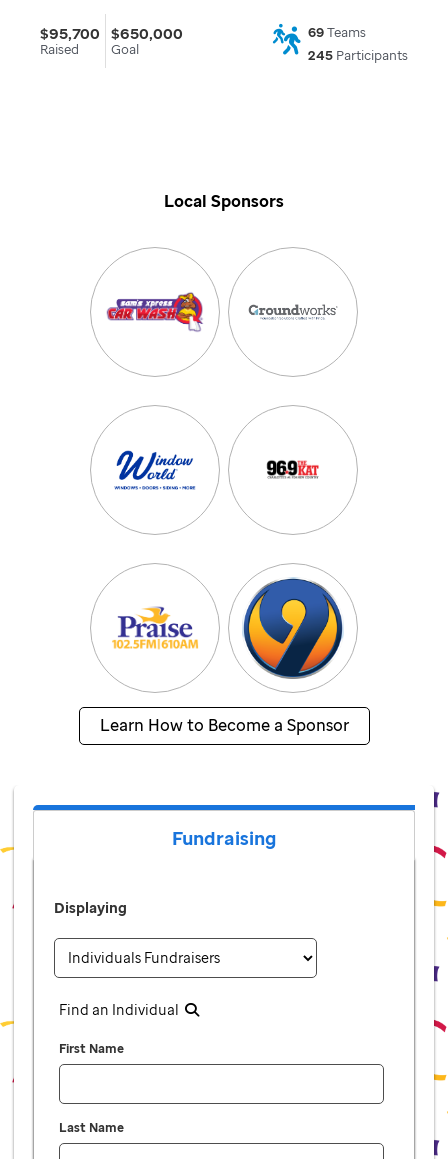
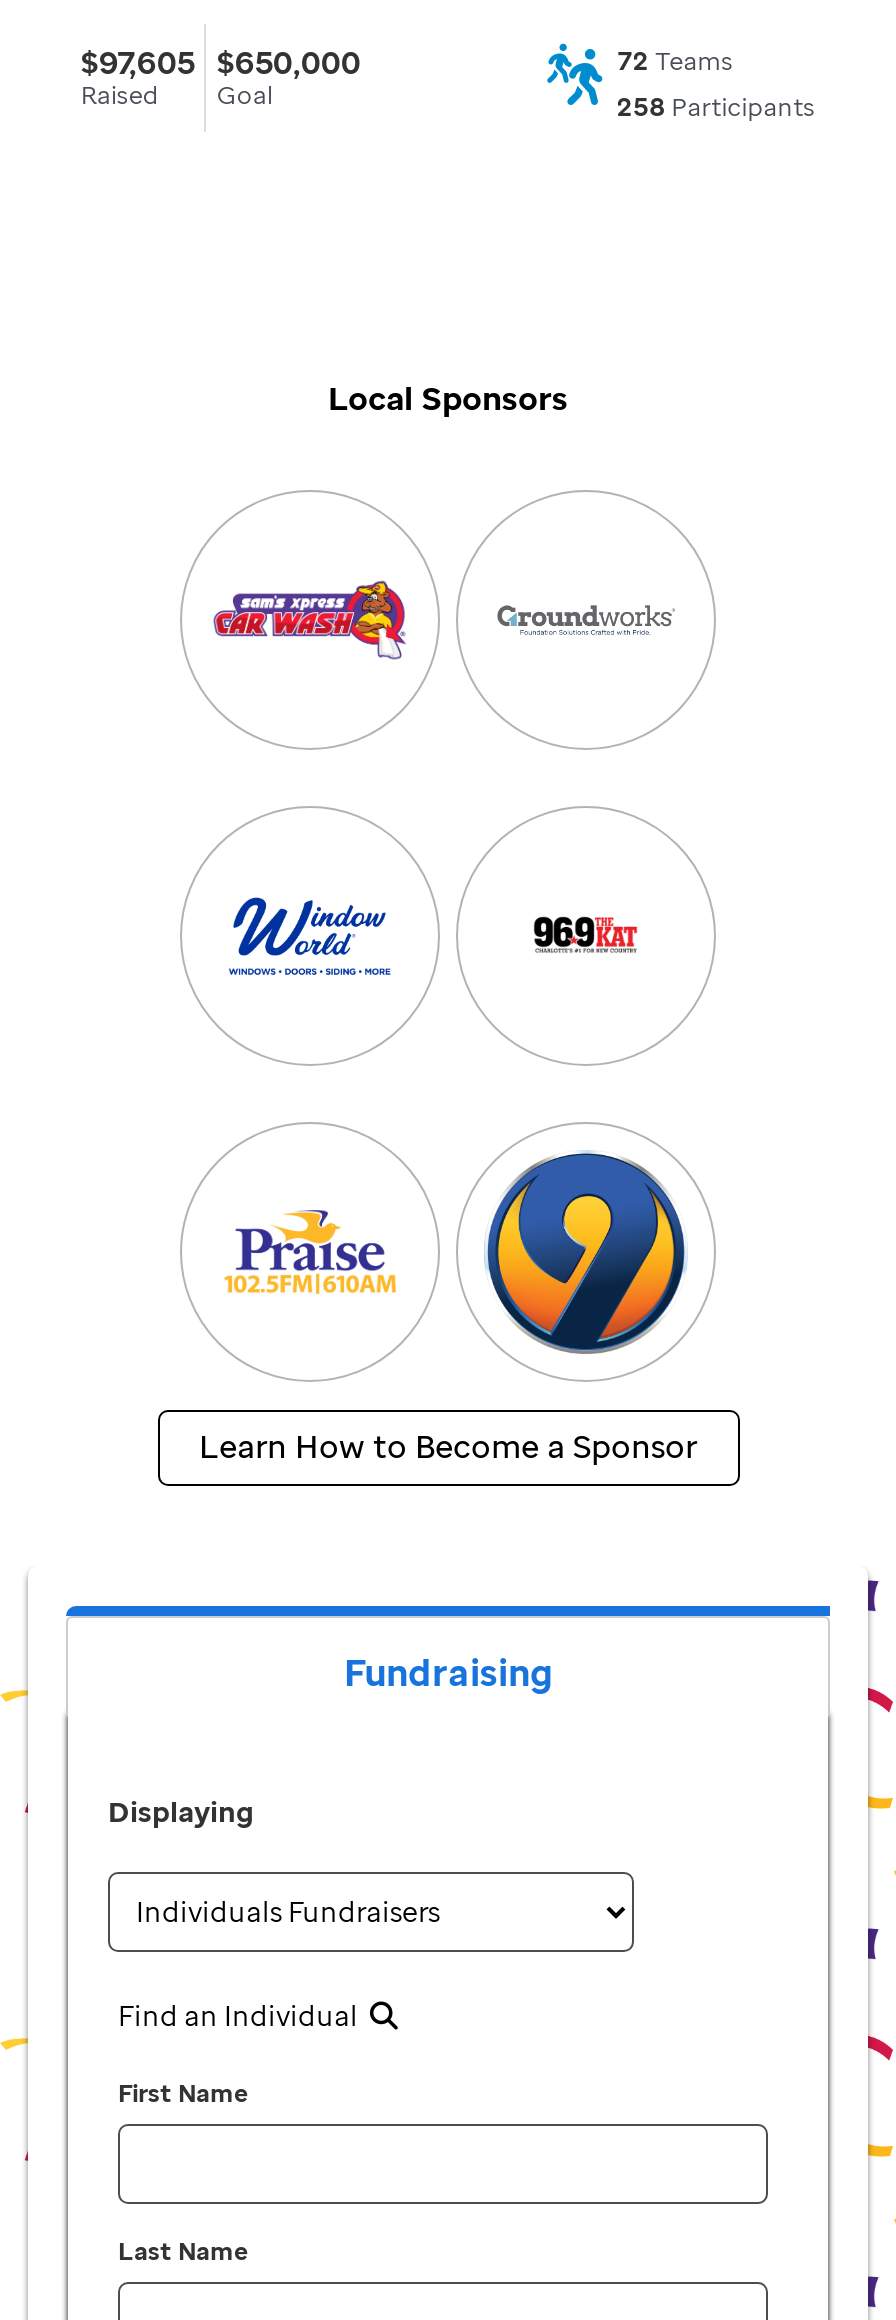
- $95,700 $650,000
+ $97,605 $650,000

- 69 Teams
+ 72 Teams

- 245 Participants
+ 258 Participants
